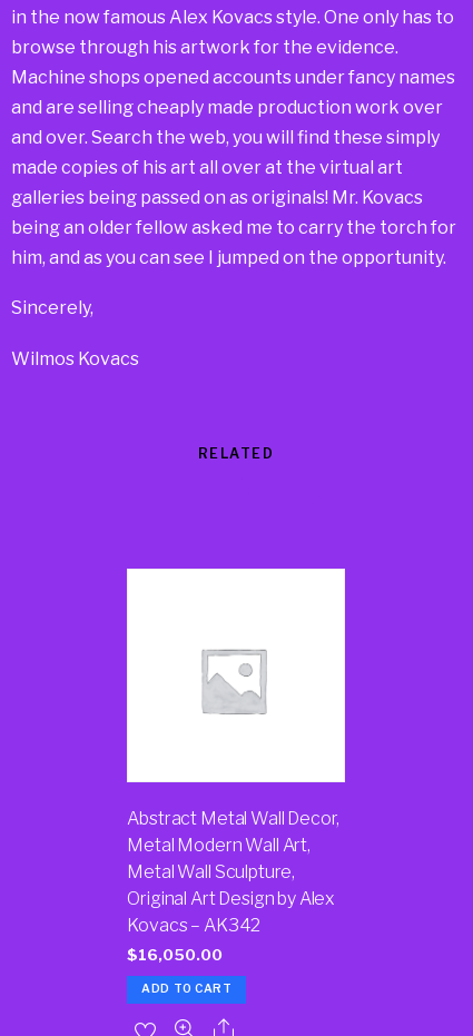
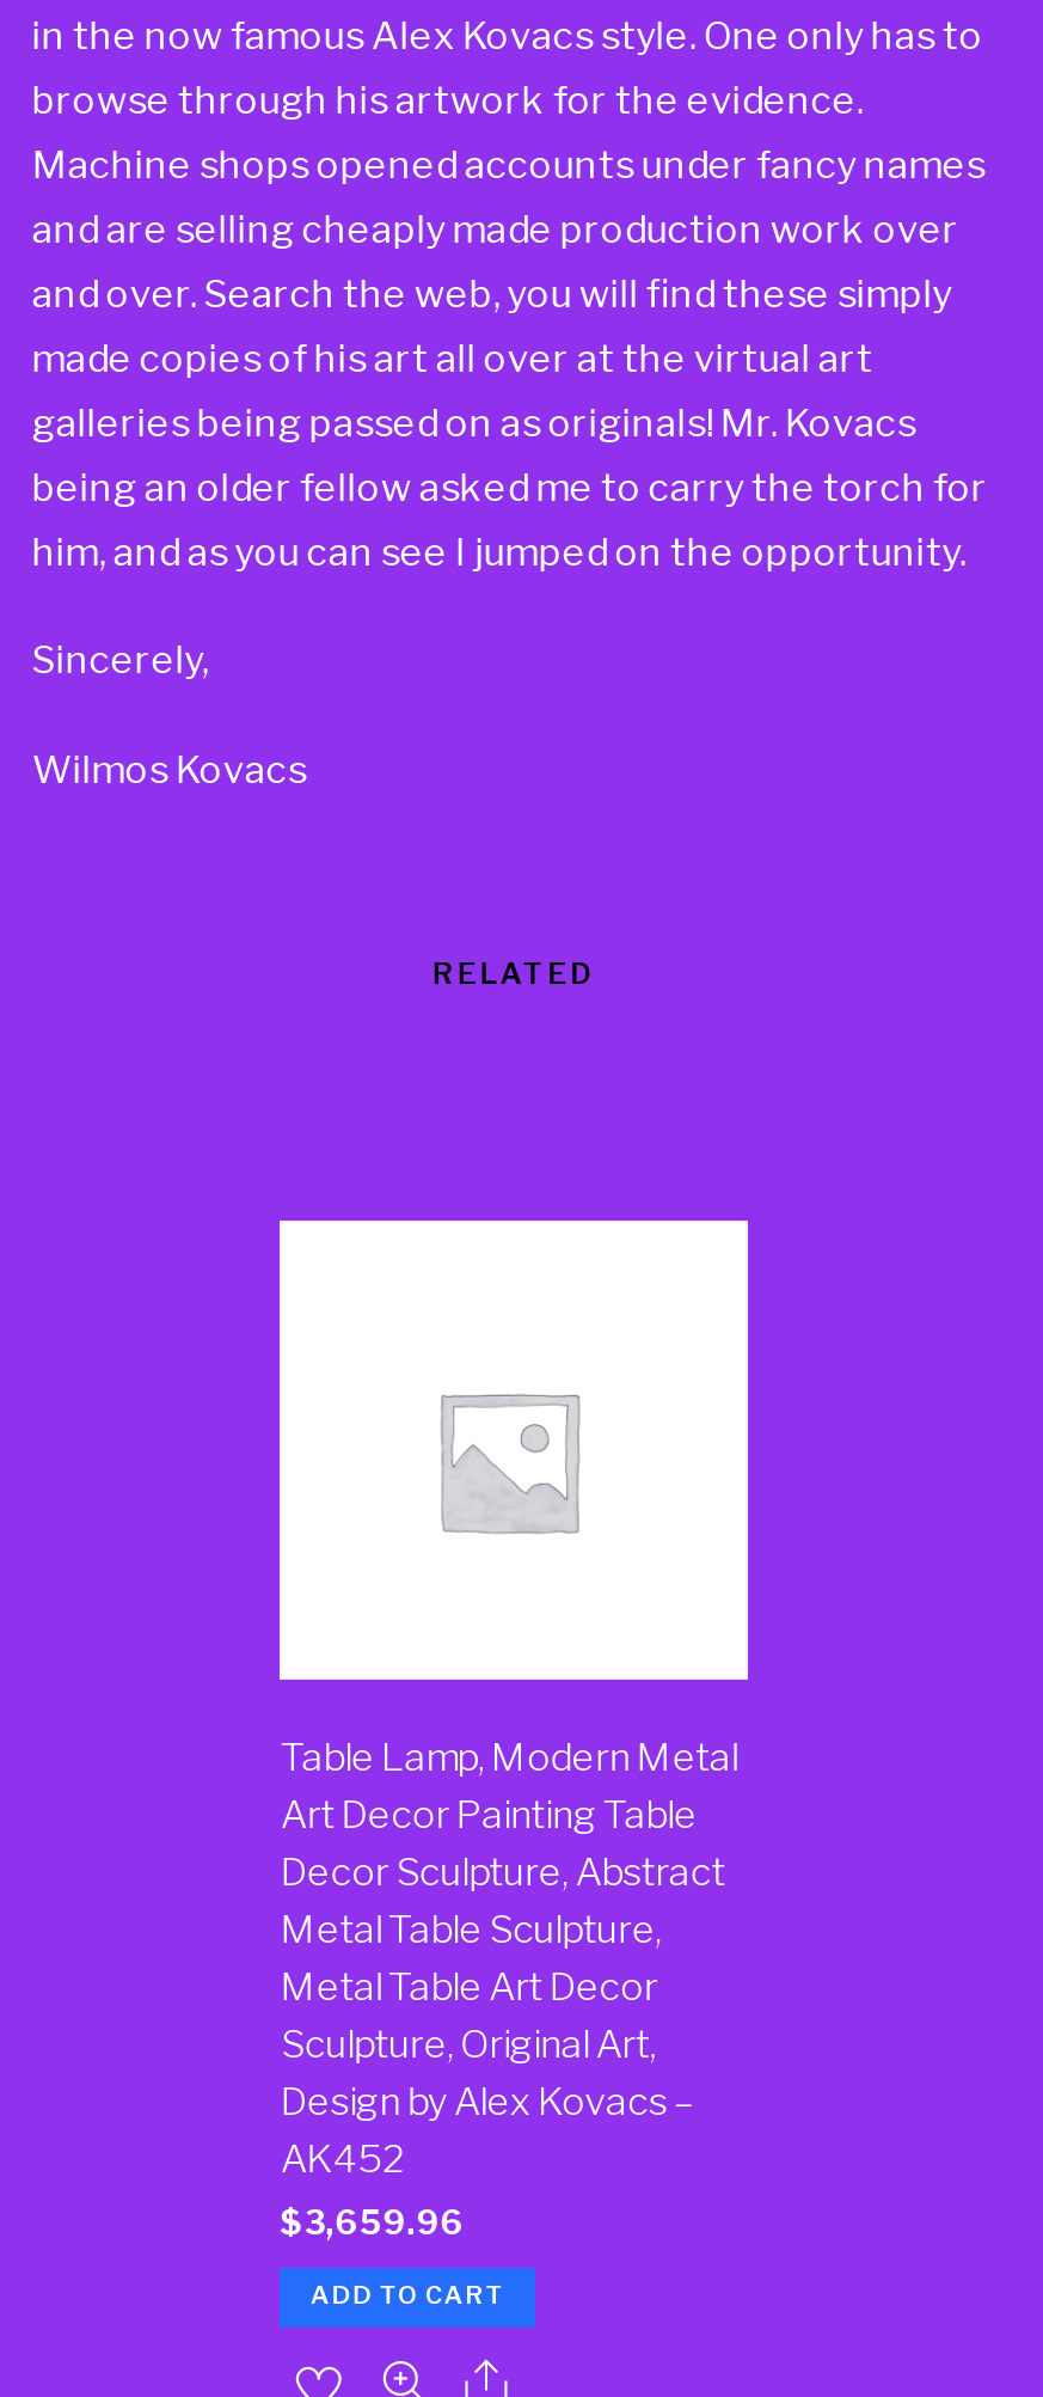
- Abstract Metal Wall Decor,
- Metal Modern Wall Art,
- Metal Wall Sculpture,
- Original Art Design by Alex
- Kovacs – AK342
+ Table Lamp, Modern Metal
+ Art Decor Painting Table
+ Decor Sculpture, Abstract
+ Metal Table Sculpture,
+ Metal Table Art Decor
+ Sculpture, Original Art,
+ Design by Alex Kovacs –
+ AK452

- $16,050.00
+ $3,659.96
